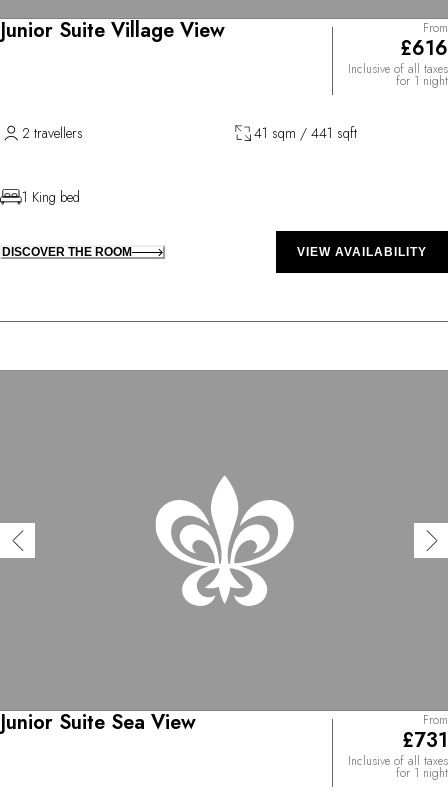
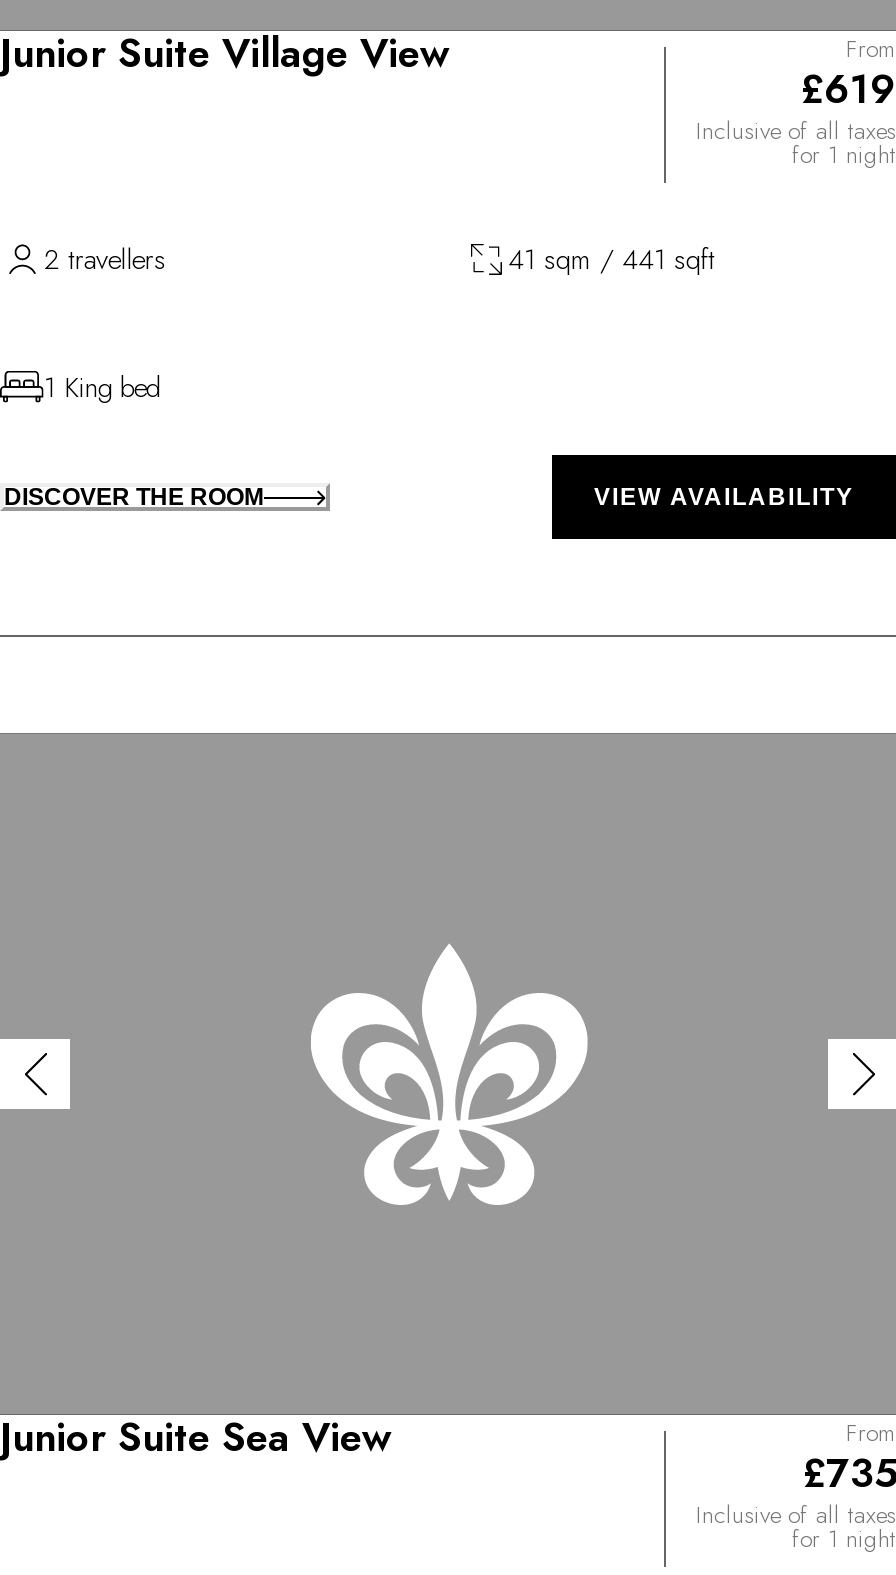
- £616
+ £619

- £731
+ £735
